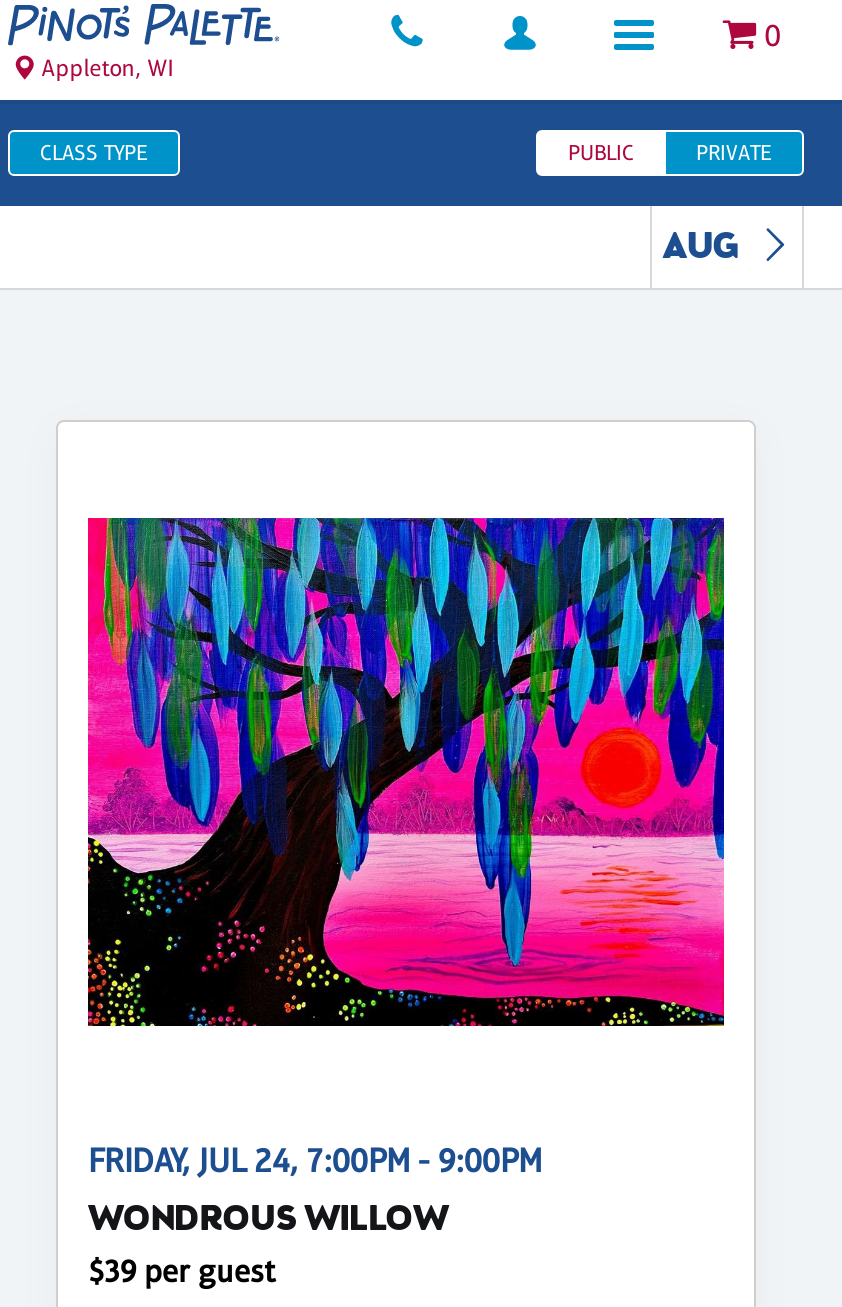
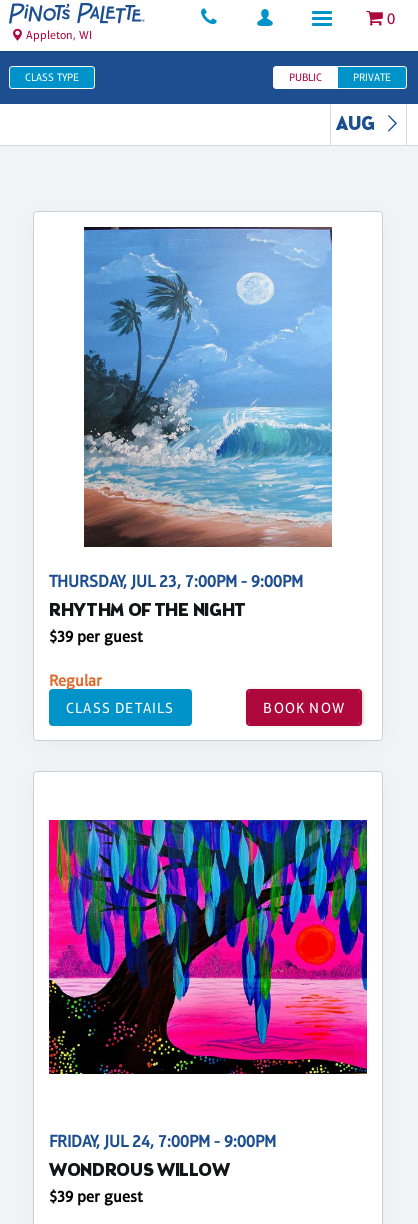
+ [image]
+ THURSDAY, JUL 23, 7:00PM - 9:00PM
+ RHYTHM OF THE NIGHT
+ $39 per guest
+ Regular
+ CLASS DETAILS
+ BOOK NOW
